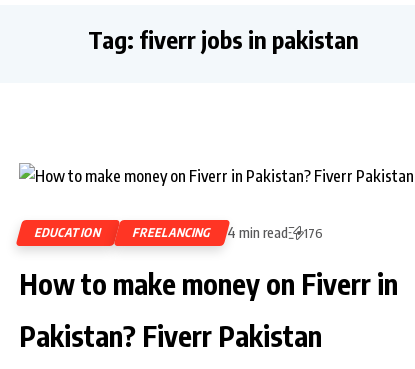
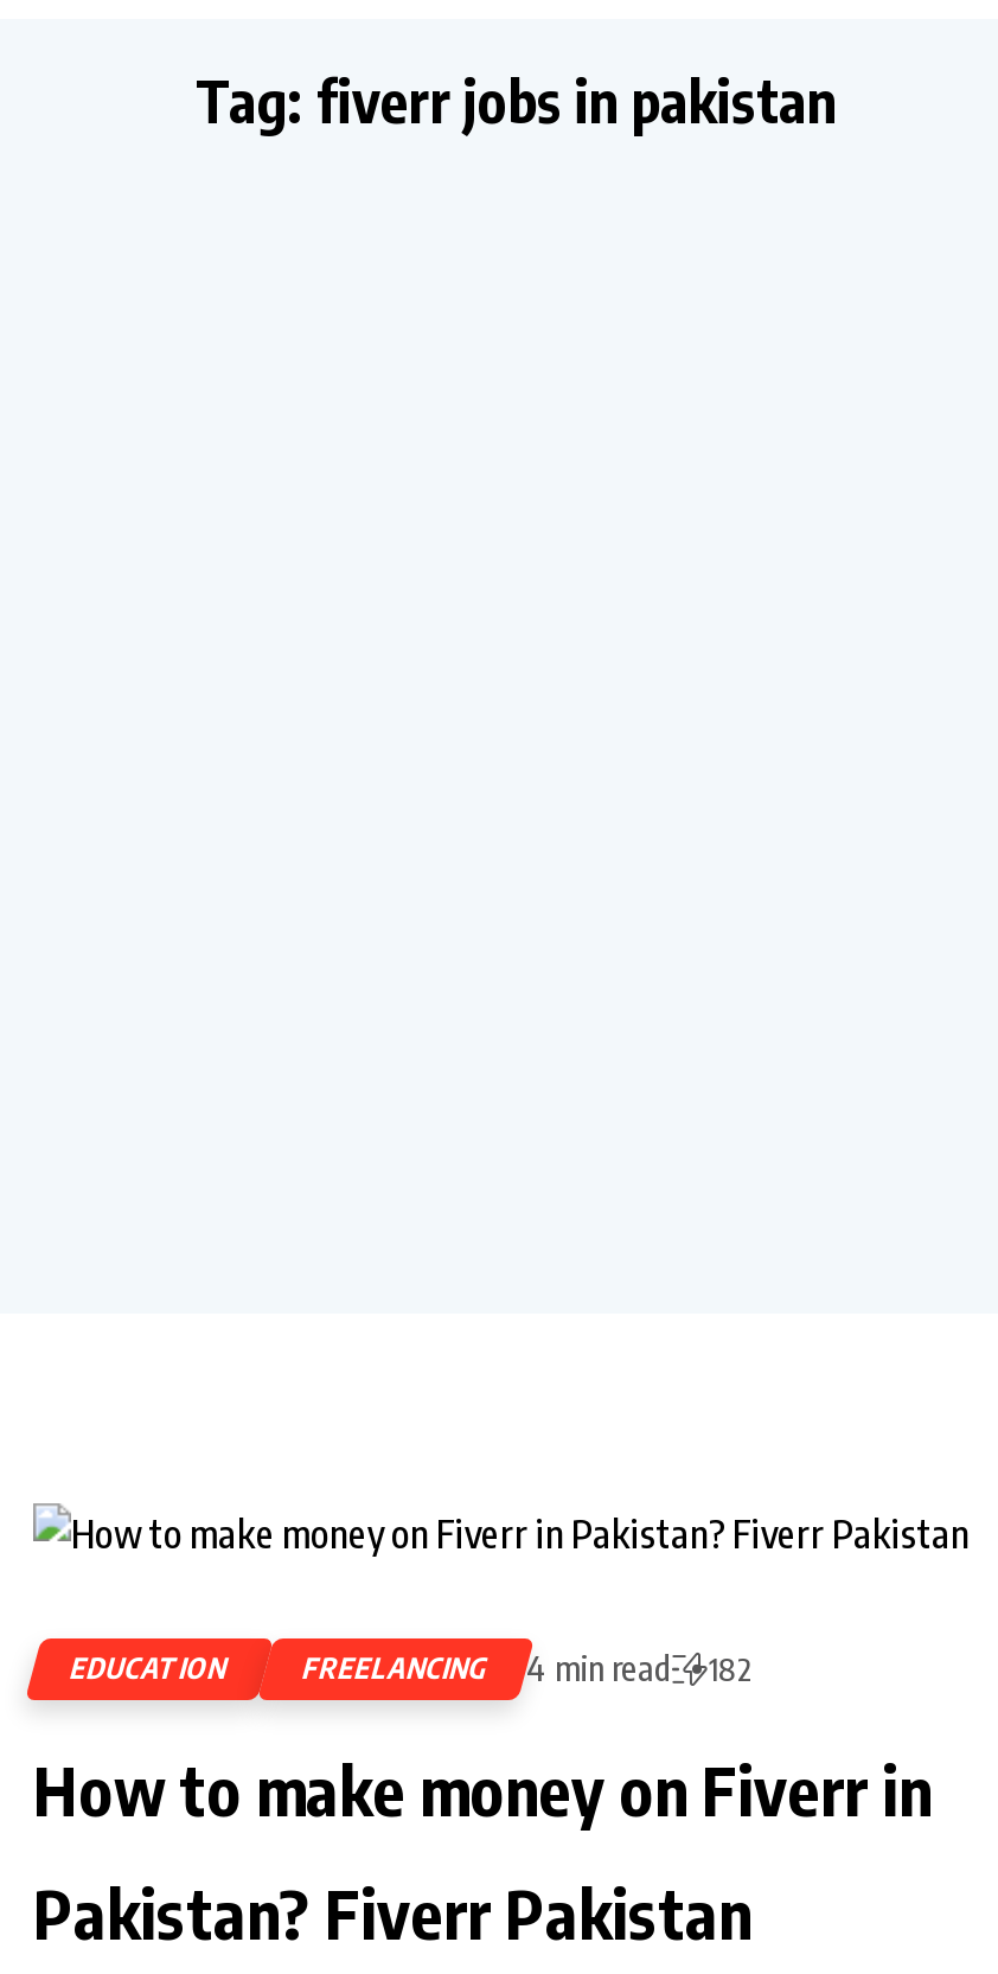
- EDUCATION FREELANCING 4 min read 176
+ EDUCATION FREELANCING 4 min read 182
